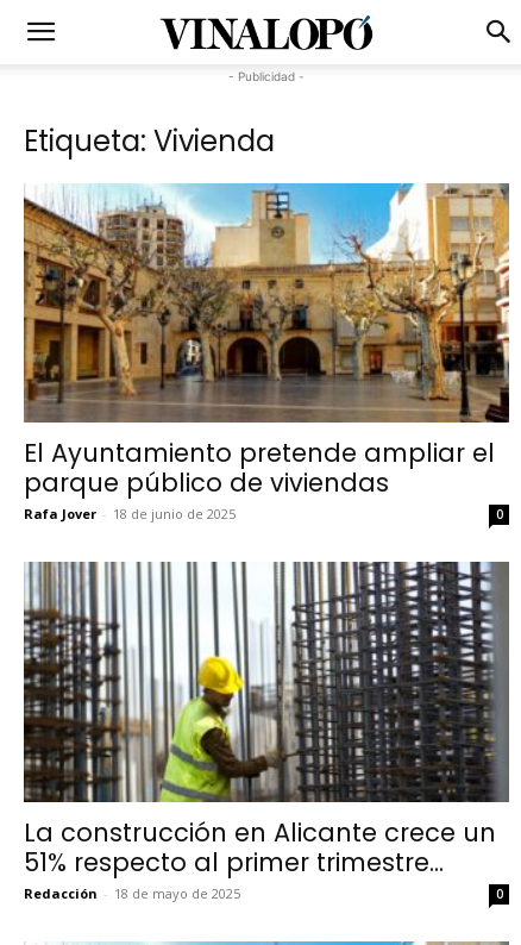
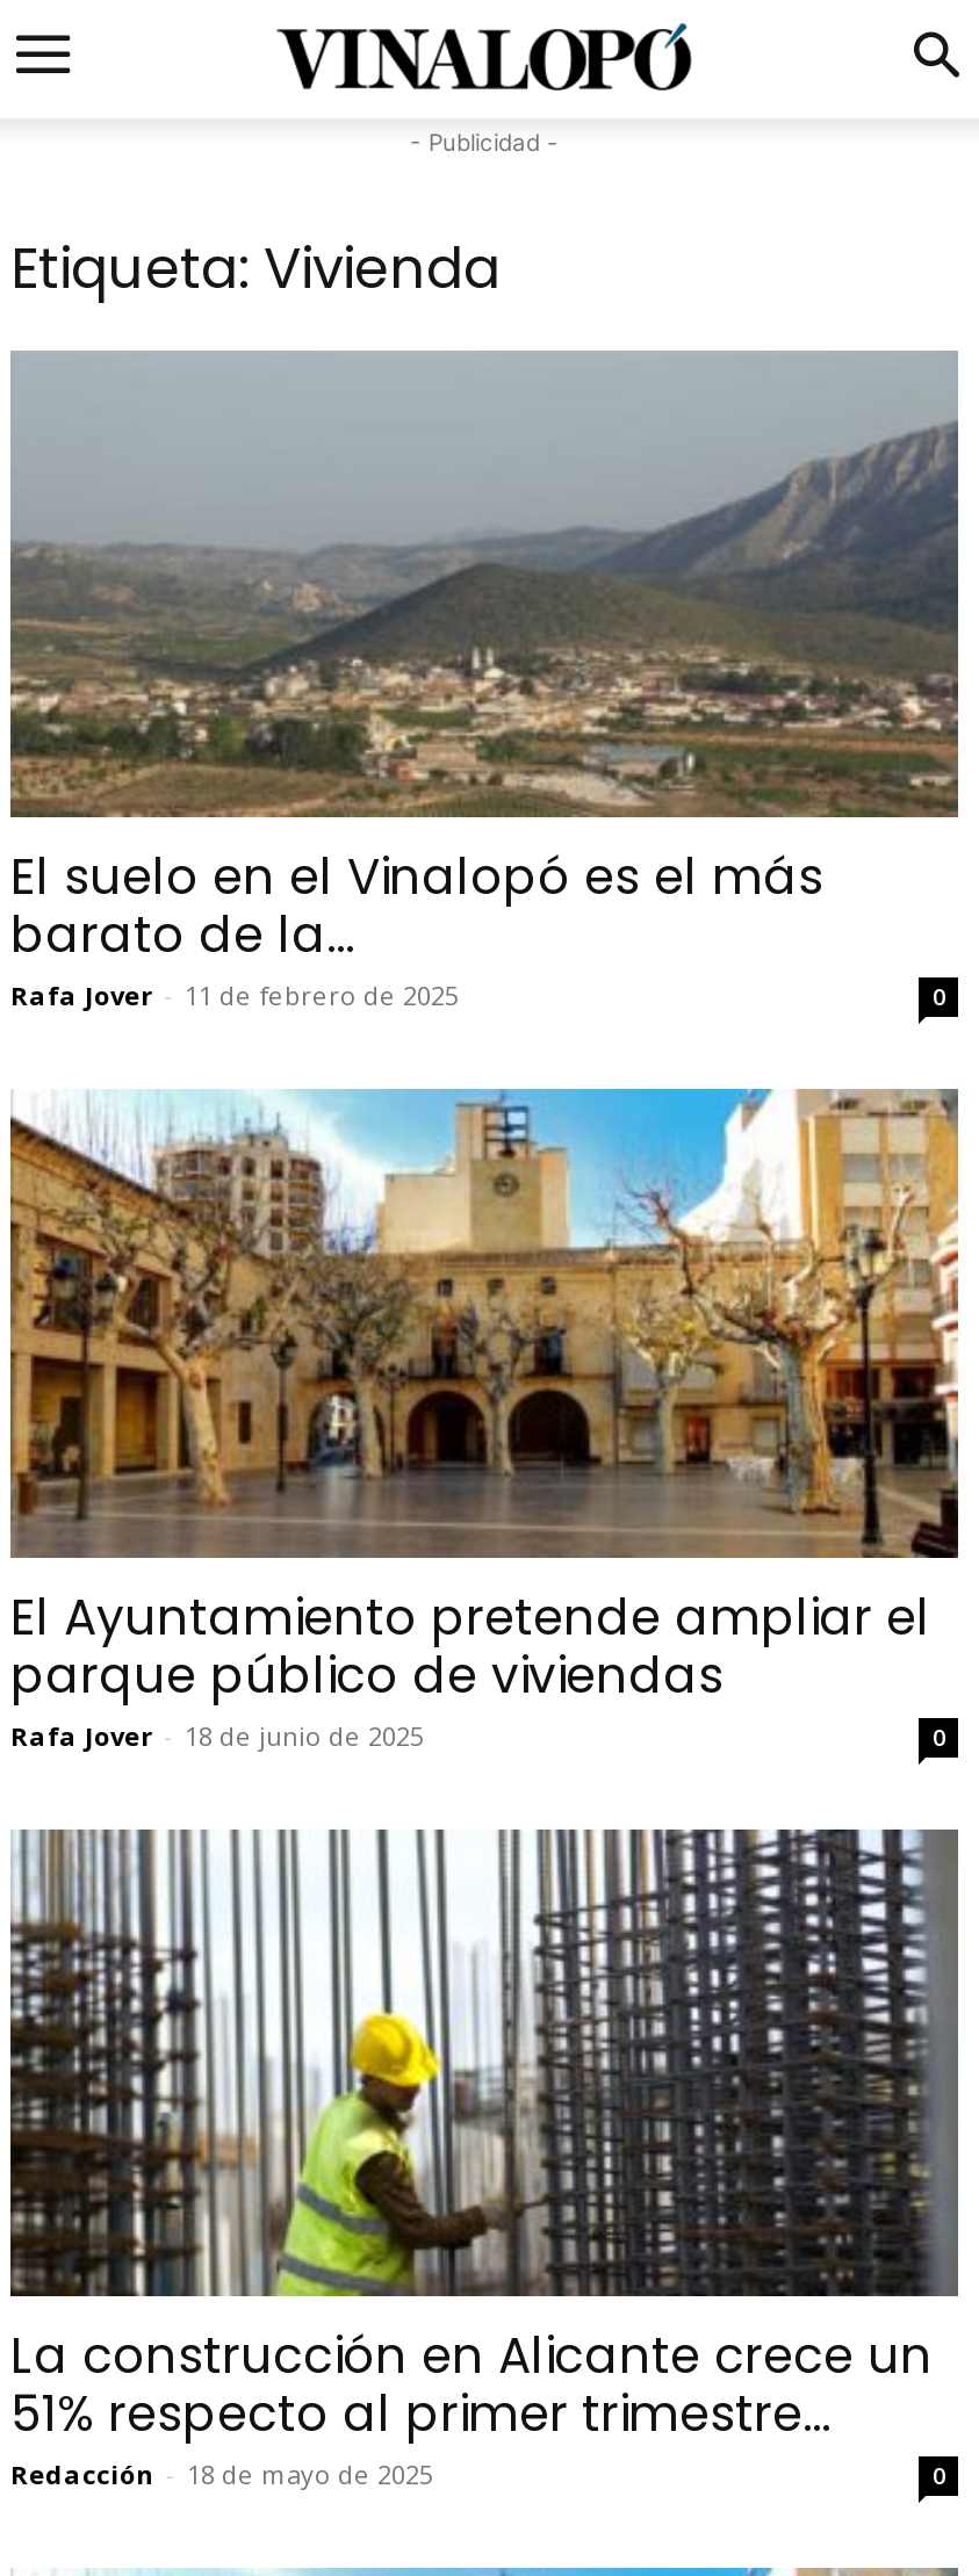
+ [image]
+ El suelo en el Vinalopó es el más
+ barato de la...
+ Rafa Jover - 11 de febrero de 2025
+ 0
